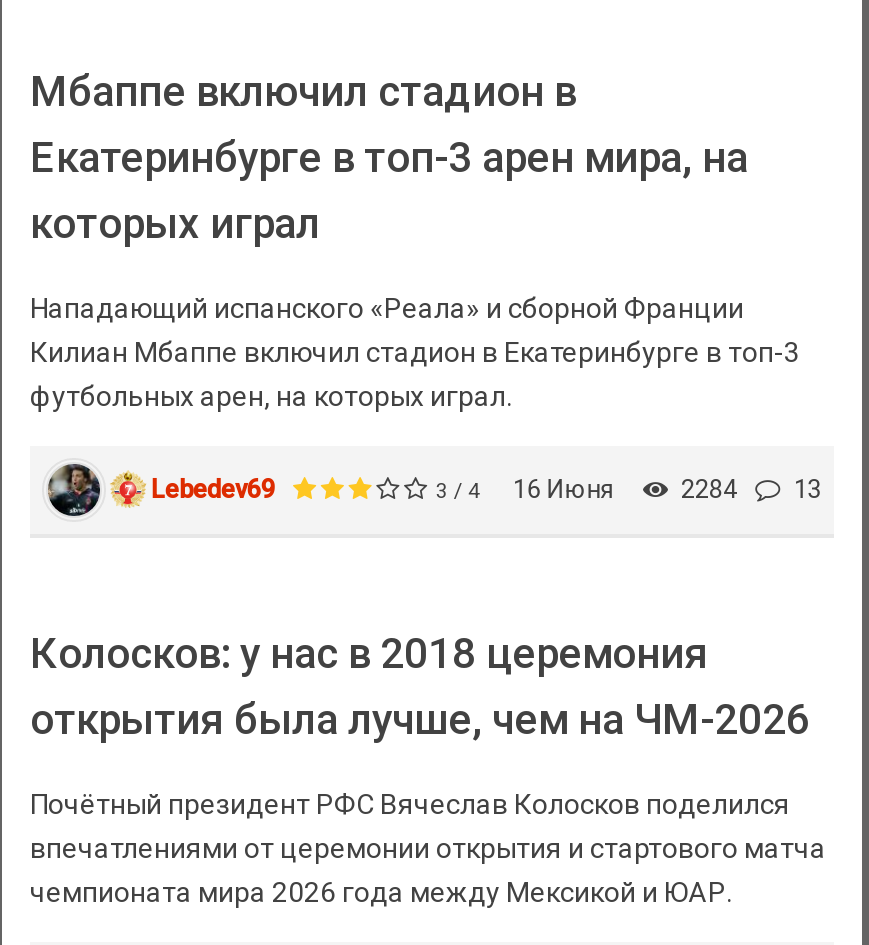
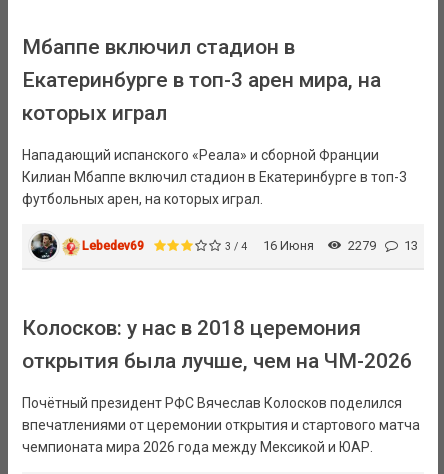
- 2284 13
+ 2279 13
